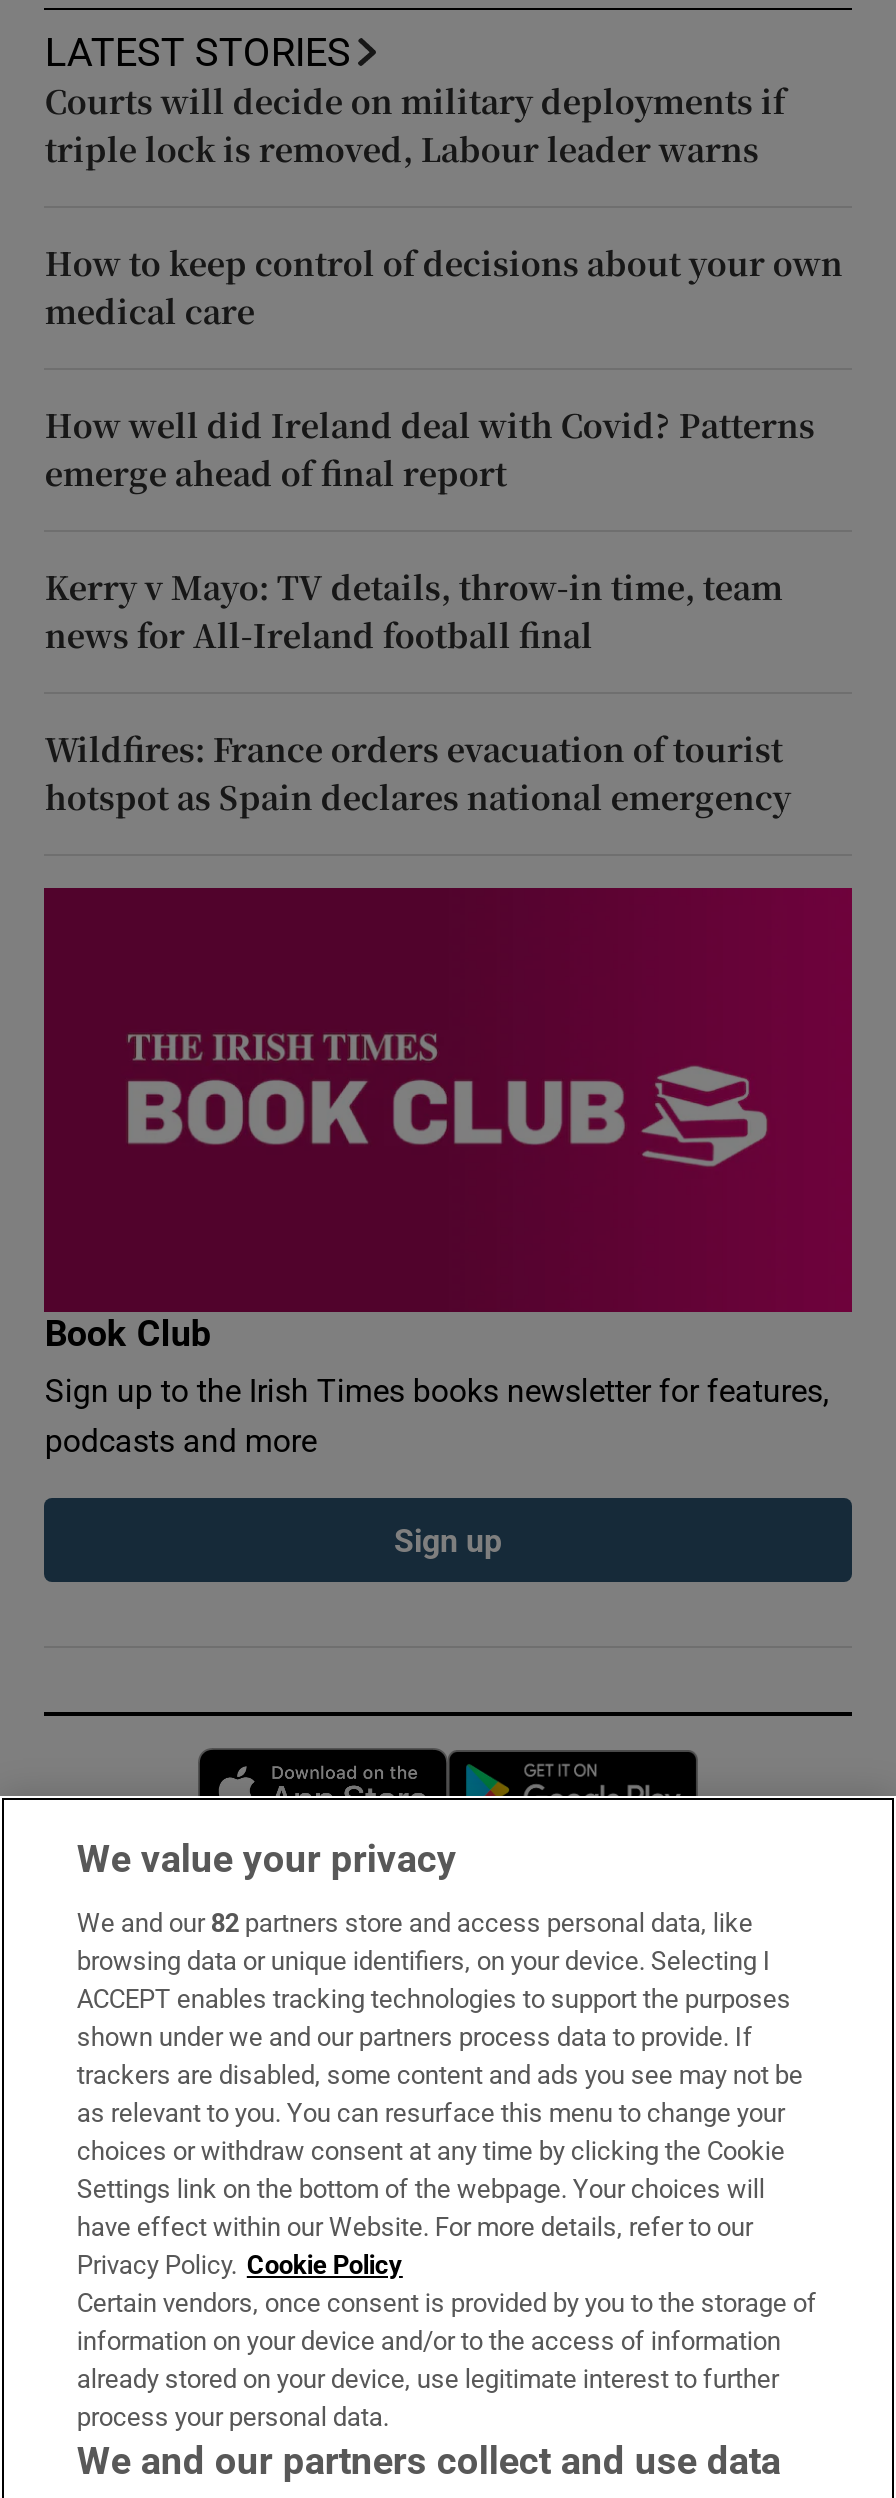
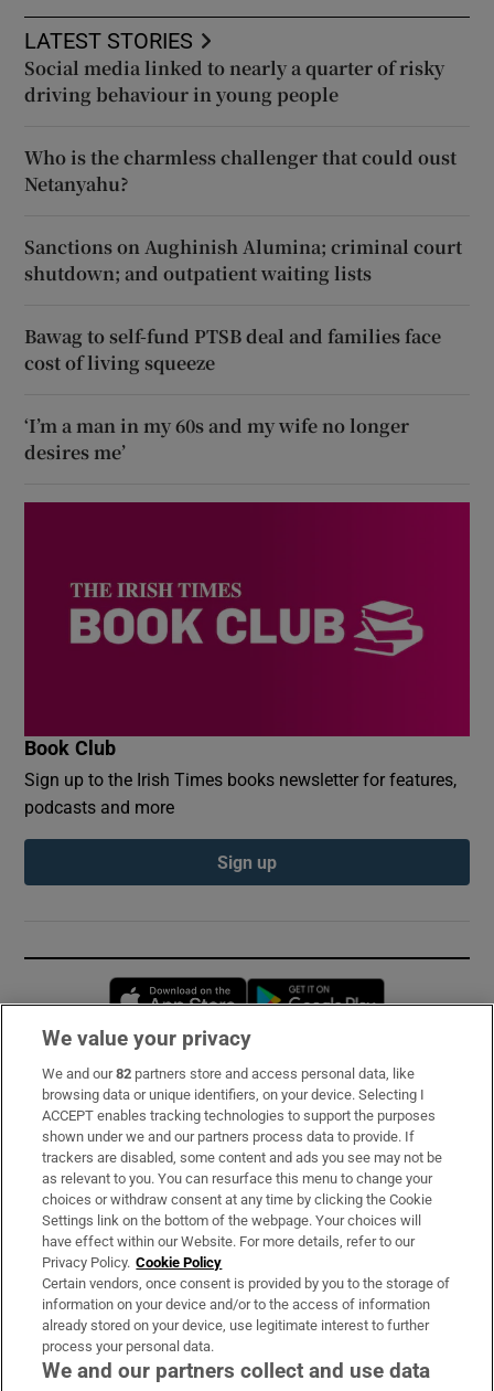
- Courts will decide on military deployments if
- triple lock is removed, Labour leader warns
+ Social media linked to nearly a quarter of risky
+ driving behaviour in young people

- How to keep control of decisions about your own
- medical care
+ Who is the charmless challenger that could oust
+ Netanyahu?

- How well did Ireland deal with Covid? Patterns
- emerge ahead of final report
+ Sanctions on Aughinish Alumina; criminal court
+ shutdown; and outpatient waiting lists

- Kerry v Mayo: TV details, throw-in time, team
- news for All-Ireland football final
+ Bawag to self-fund PTSB deal and families face
+ cost of living squeeze

- Wildfires: France orders evacuation of tourist
- hotspot as Spain declares national emergency
+ ‘I’m a man in my 60s and my wife no longer
+ desires me’
